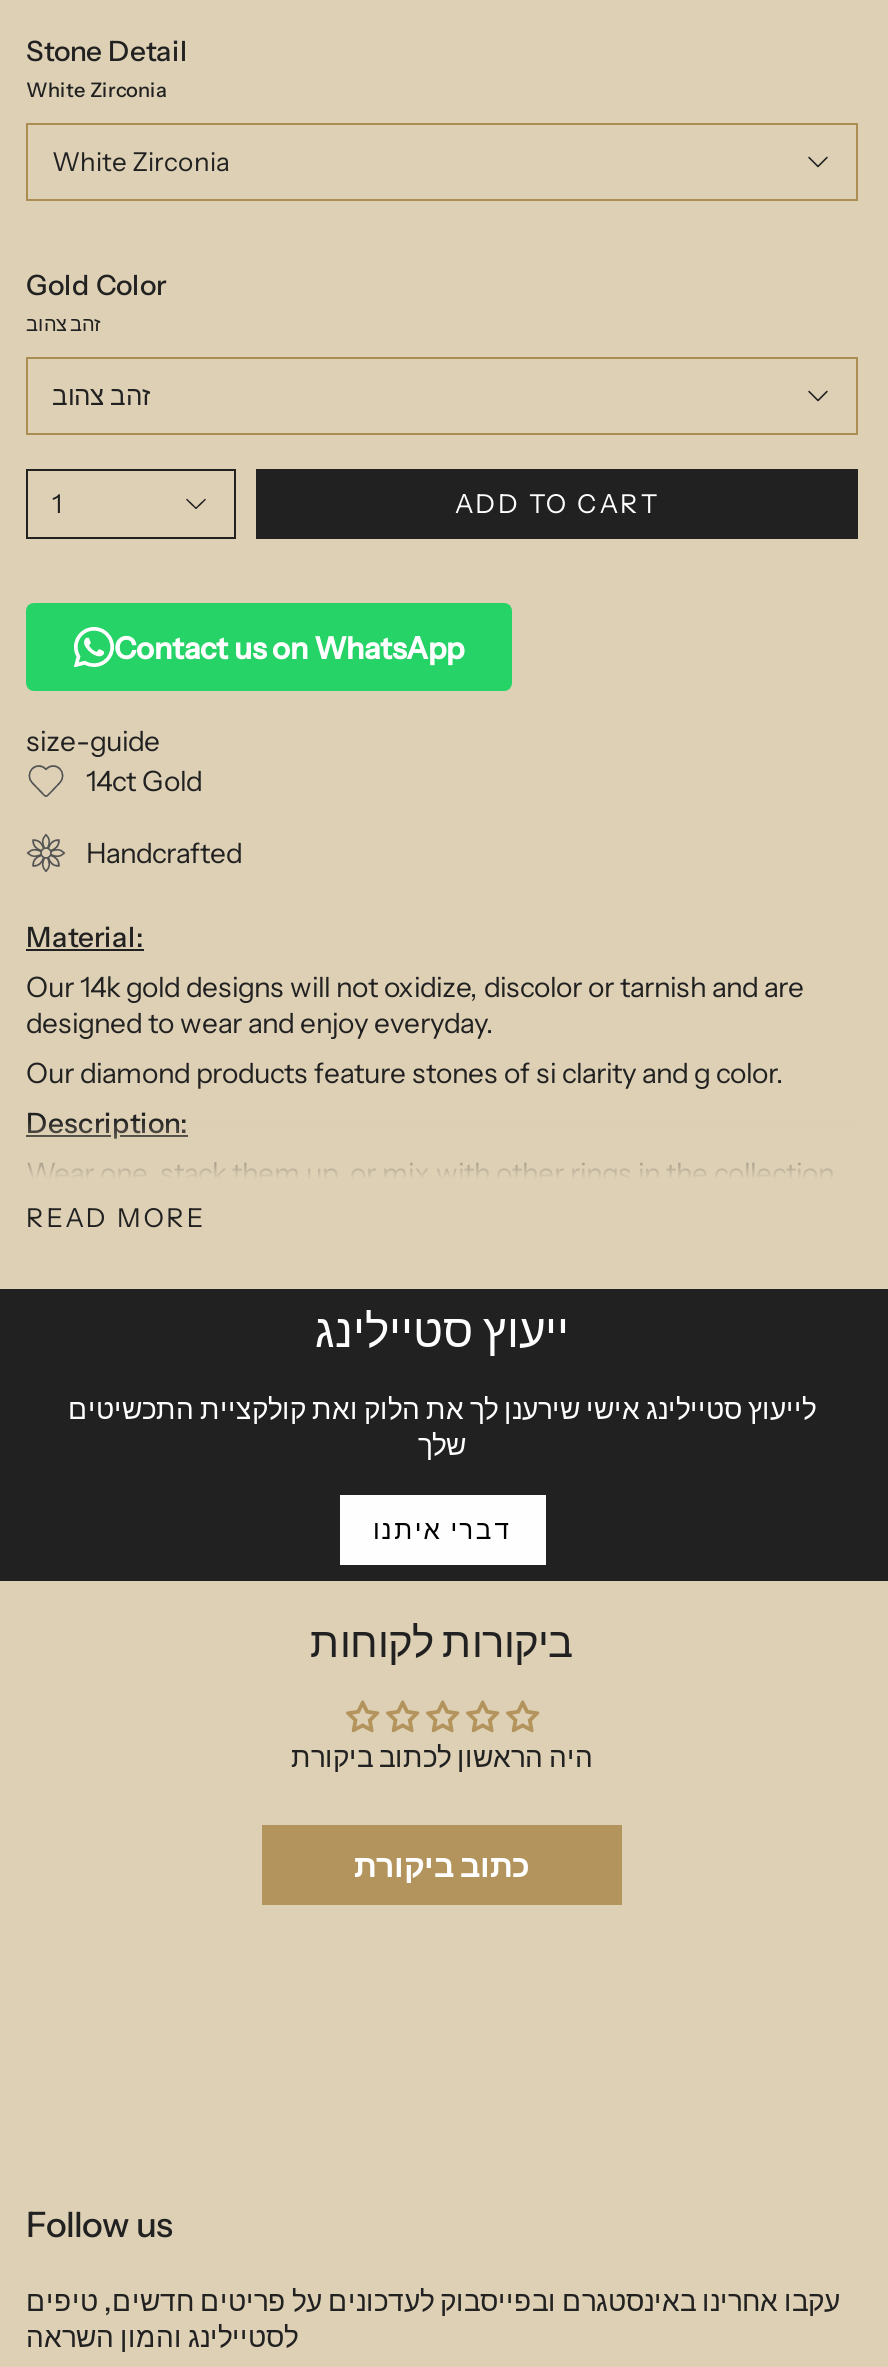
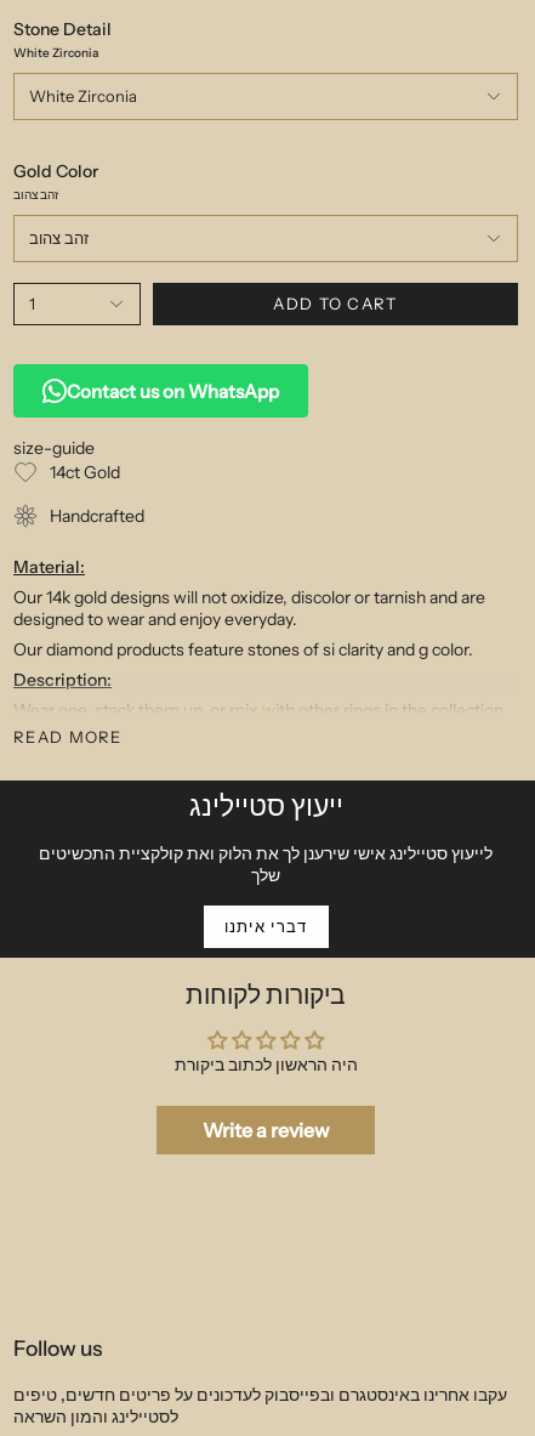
- כתוב ביקורת
+ Write a review
